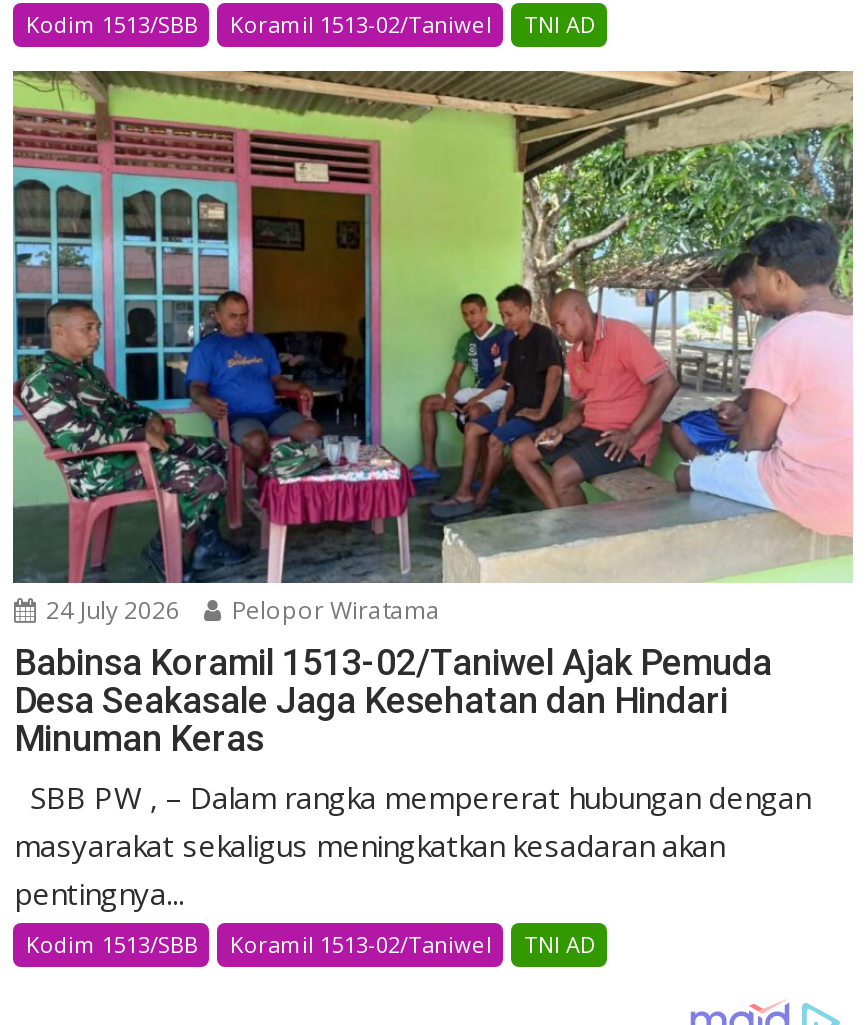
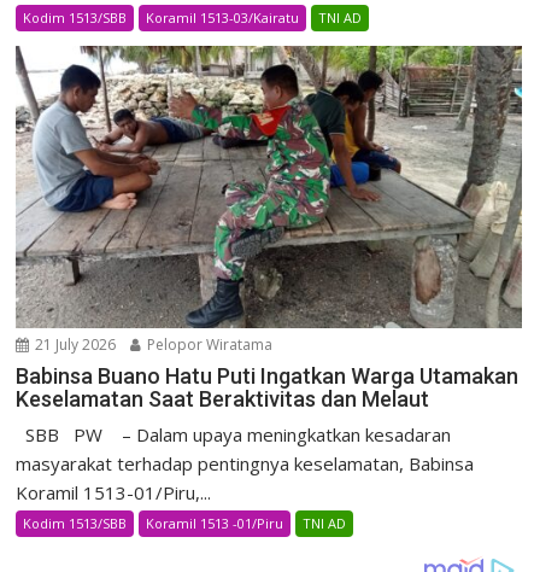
- Koramil 1513-02/Taniwel
+ Koramil 1513-03/Kairatu

- [image]
- 24 July 2026 Pelopor Wiratama
+ [image]
+ 21 July 2026 Pelopor Wiratama

- Babinsa Koramil 1513-02/Taniwel Ajak Pemuda
- Desa Seakasale Jaga Kesehatan dan Hindari
- Minuman Keras
- SBB PW , – Dalam rangka mempererat hubungan dengan
- masyarakat sekaligus meningkatkan kesadaran akan
- pentingnya...
+ Babinsa Buano Hatu Puti Ingatkan Warga Utamakan
+ Keselamatan Saat Beraktivitas dan Melaut
+ SBB PW – Dalam upaya meningkatkan kesadaran
+ masyarakat terhadap pentingnya keselamatan, Babinsa
+ Koramil 1513-01/Piru,...

- Koramil 1513-02/Taniwel
+ Koramil 1513 -01/Piru
